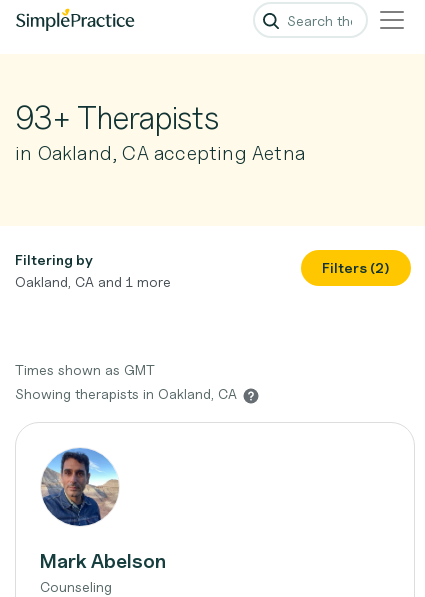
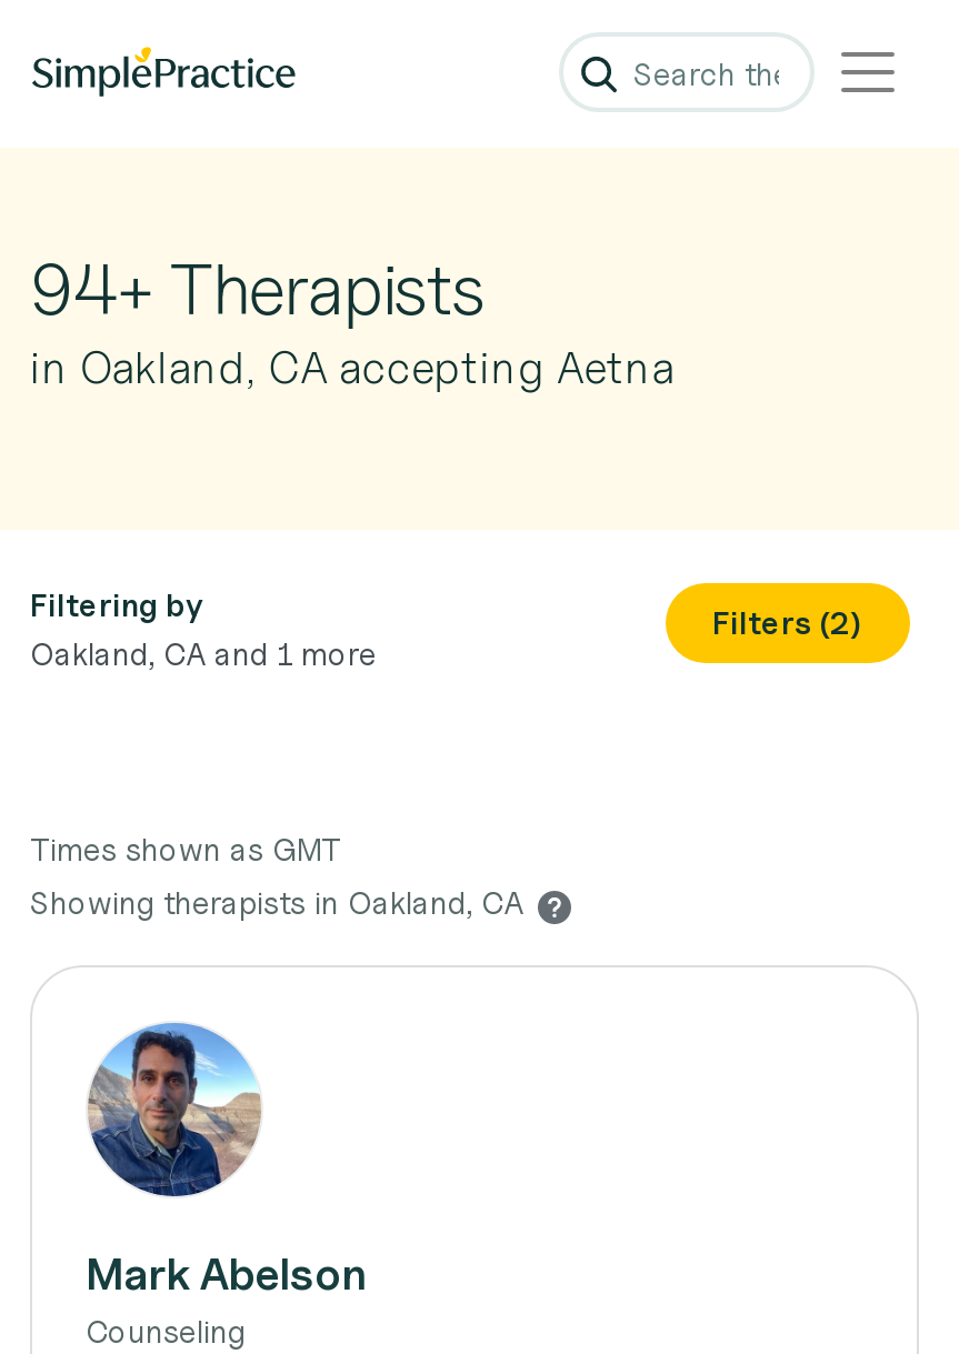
- 93+ Therapists
+ 94+ Therapists
